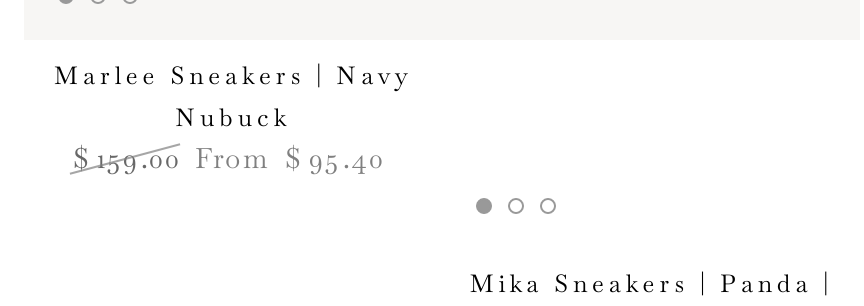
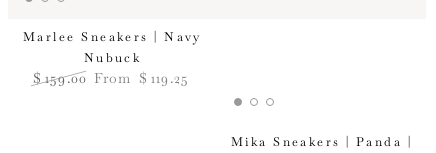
- $ 159.00 From $ 95.40
+ $ 159.00 From $ 119.25
